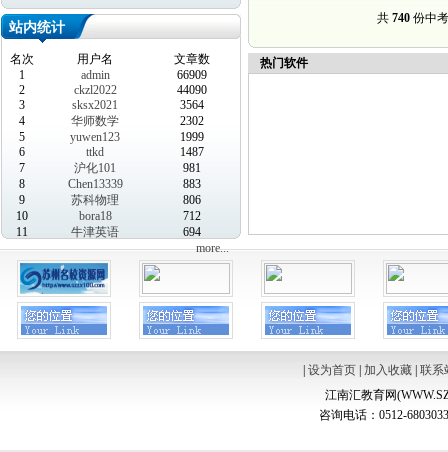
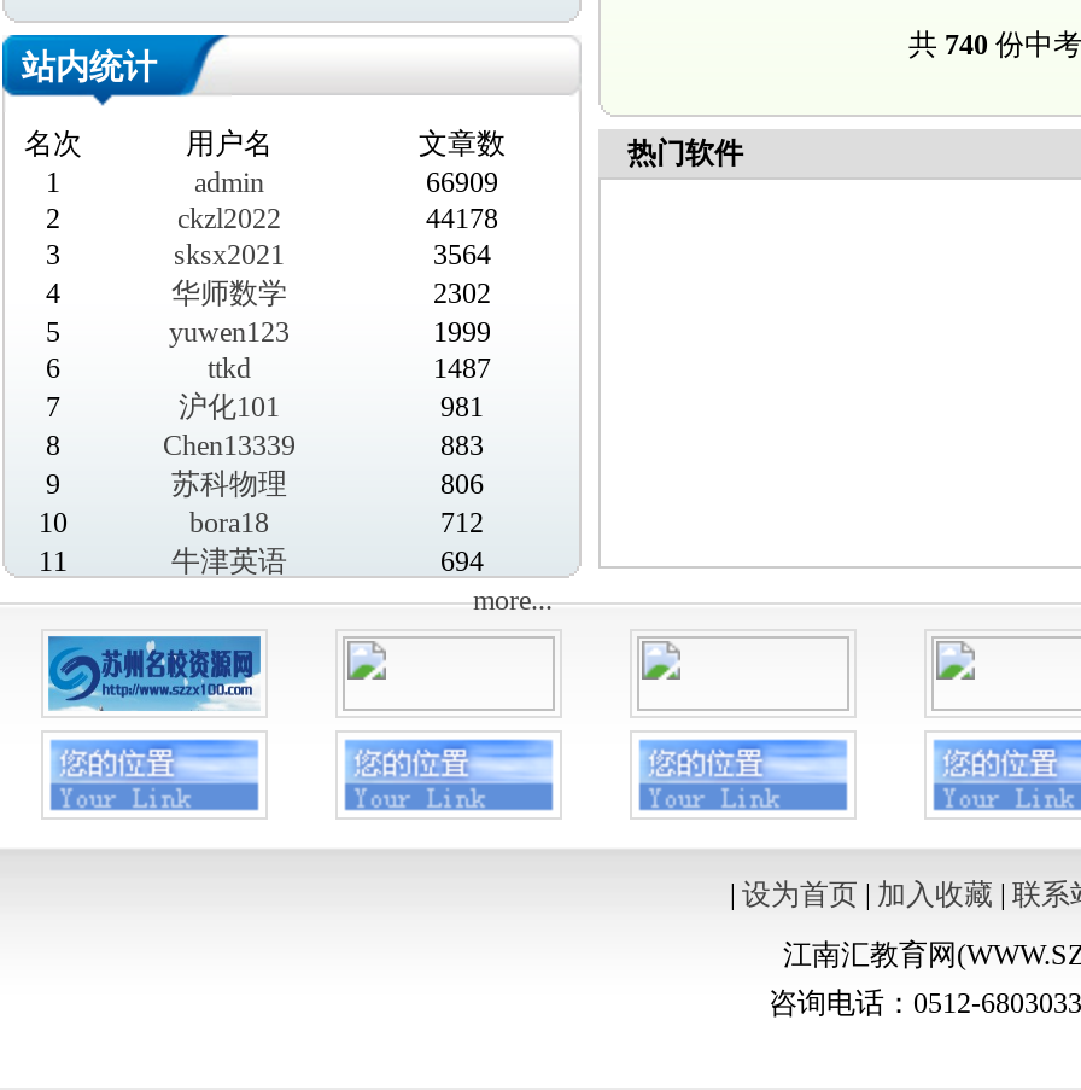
- 44090
+ 44178
